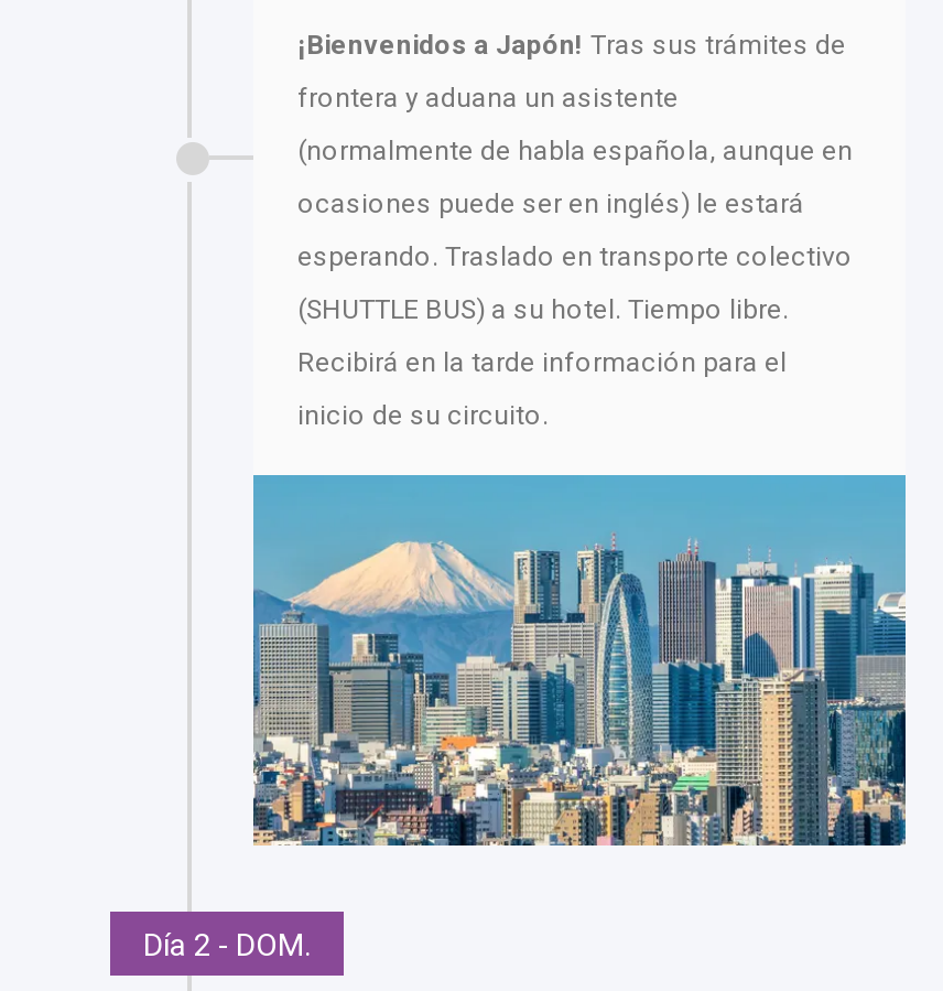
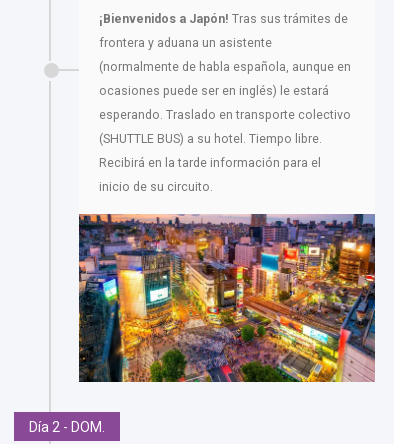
- [image]
+ [image]
